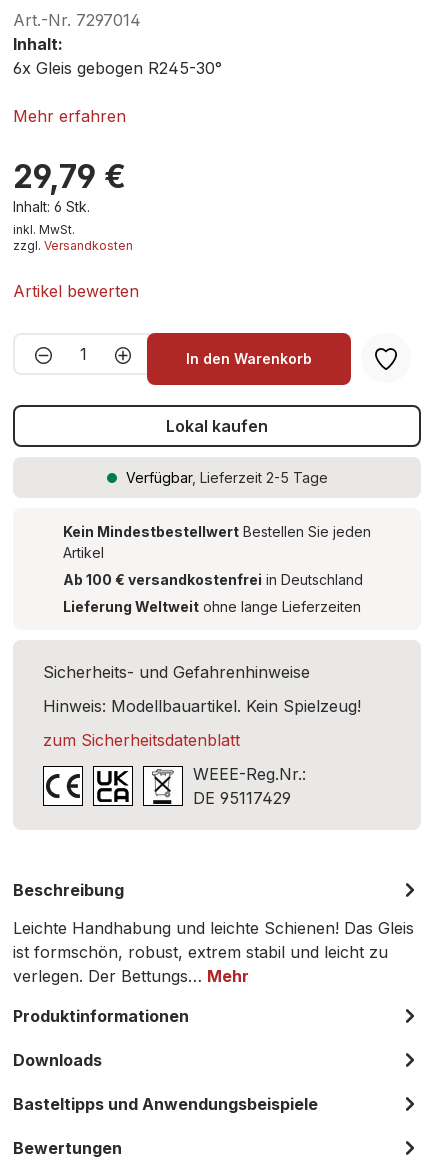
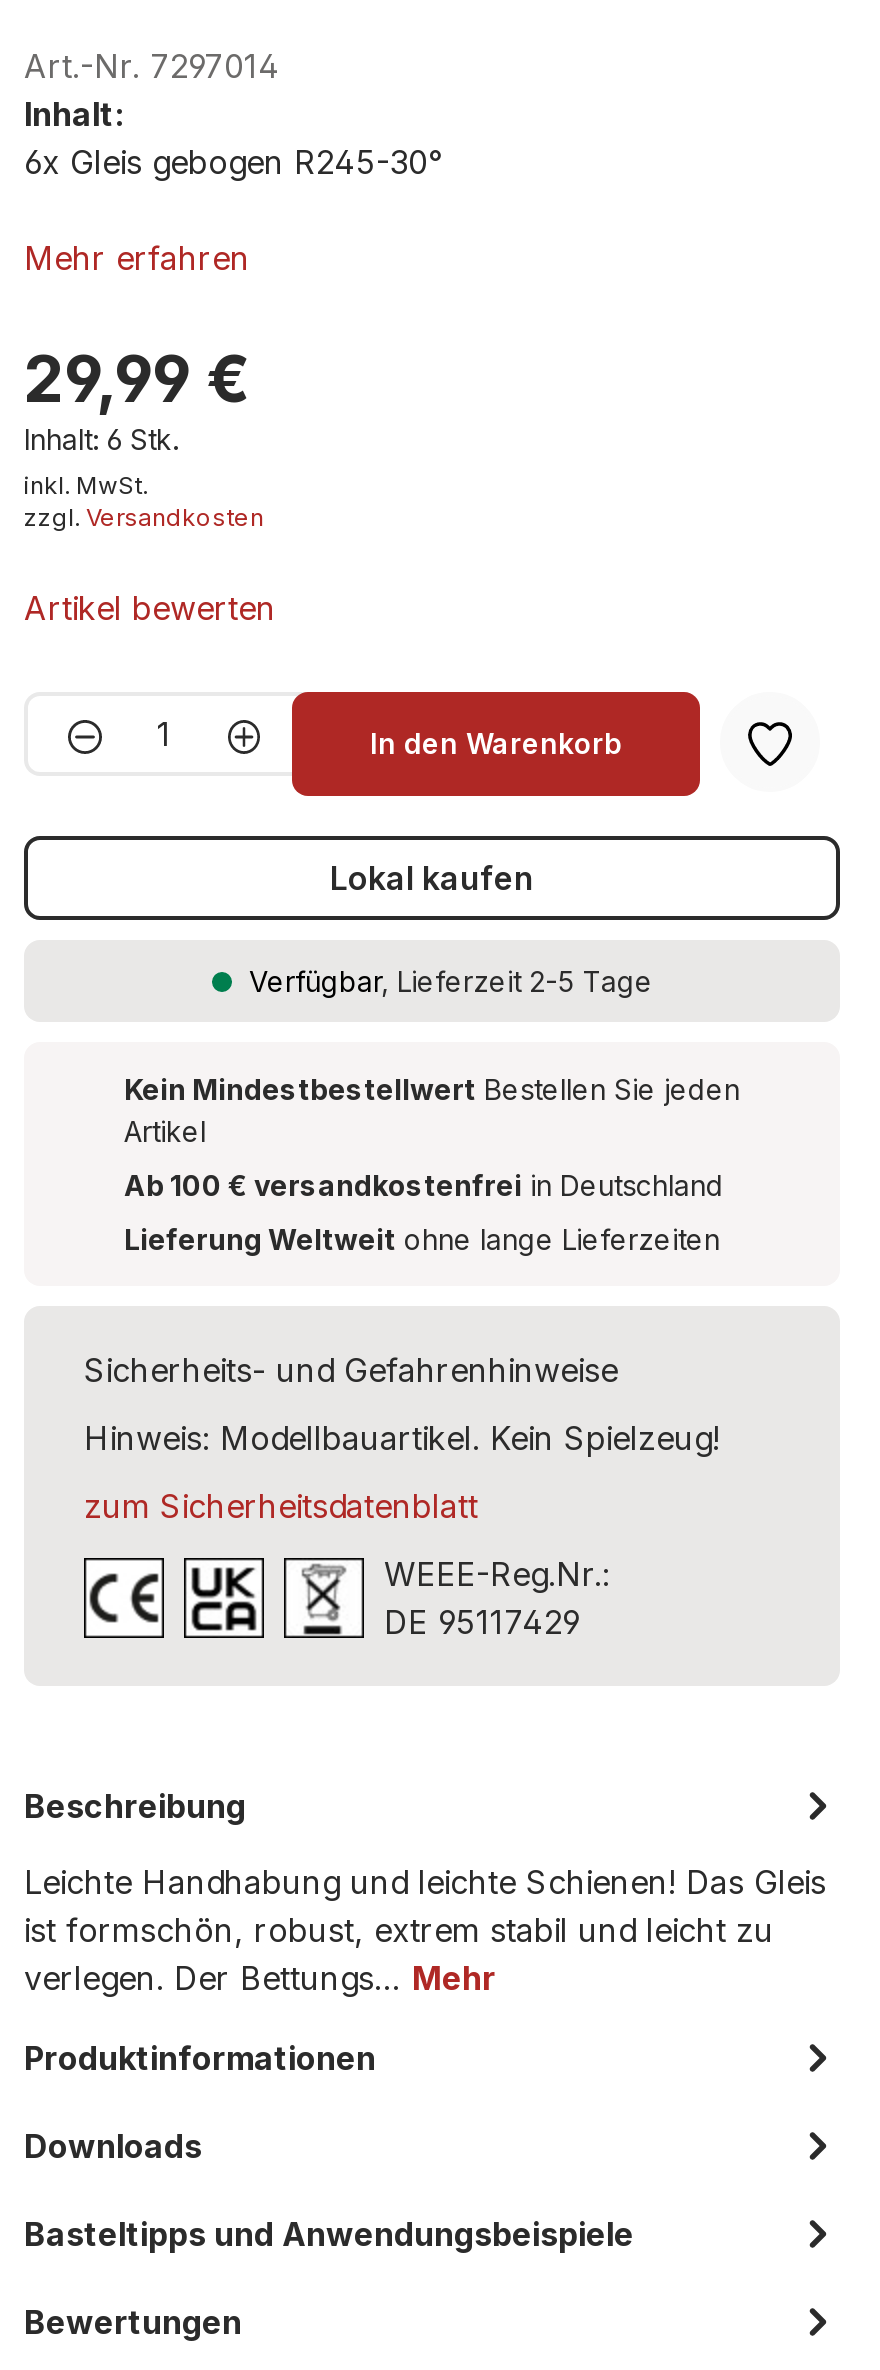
- 29,79 €
+ 29,99 €
